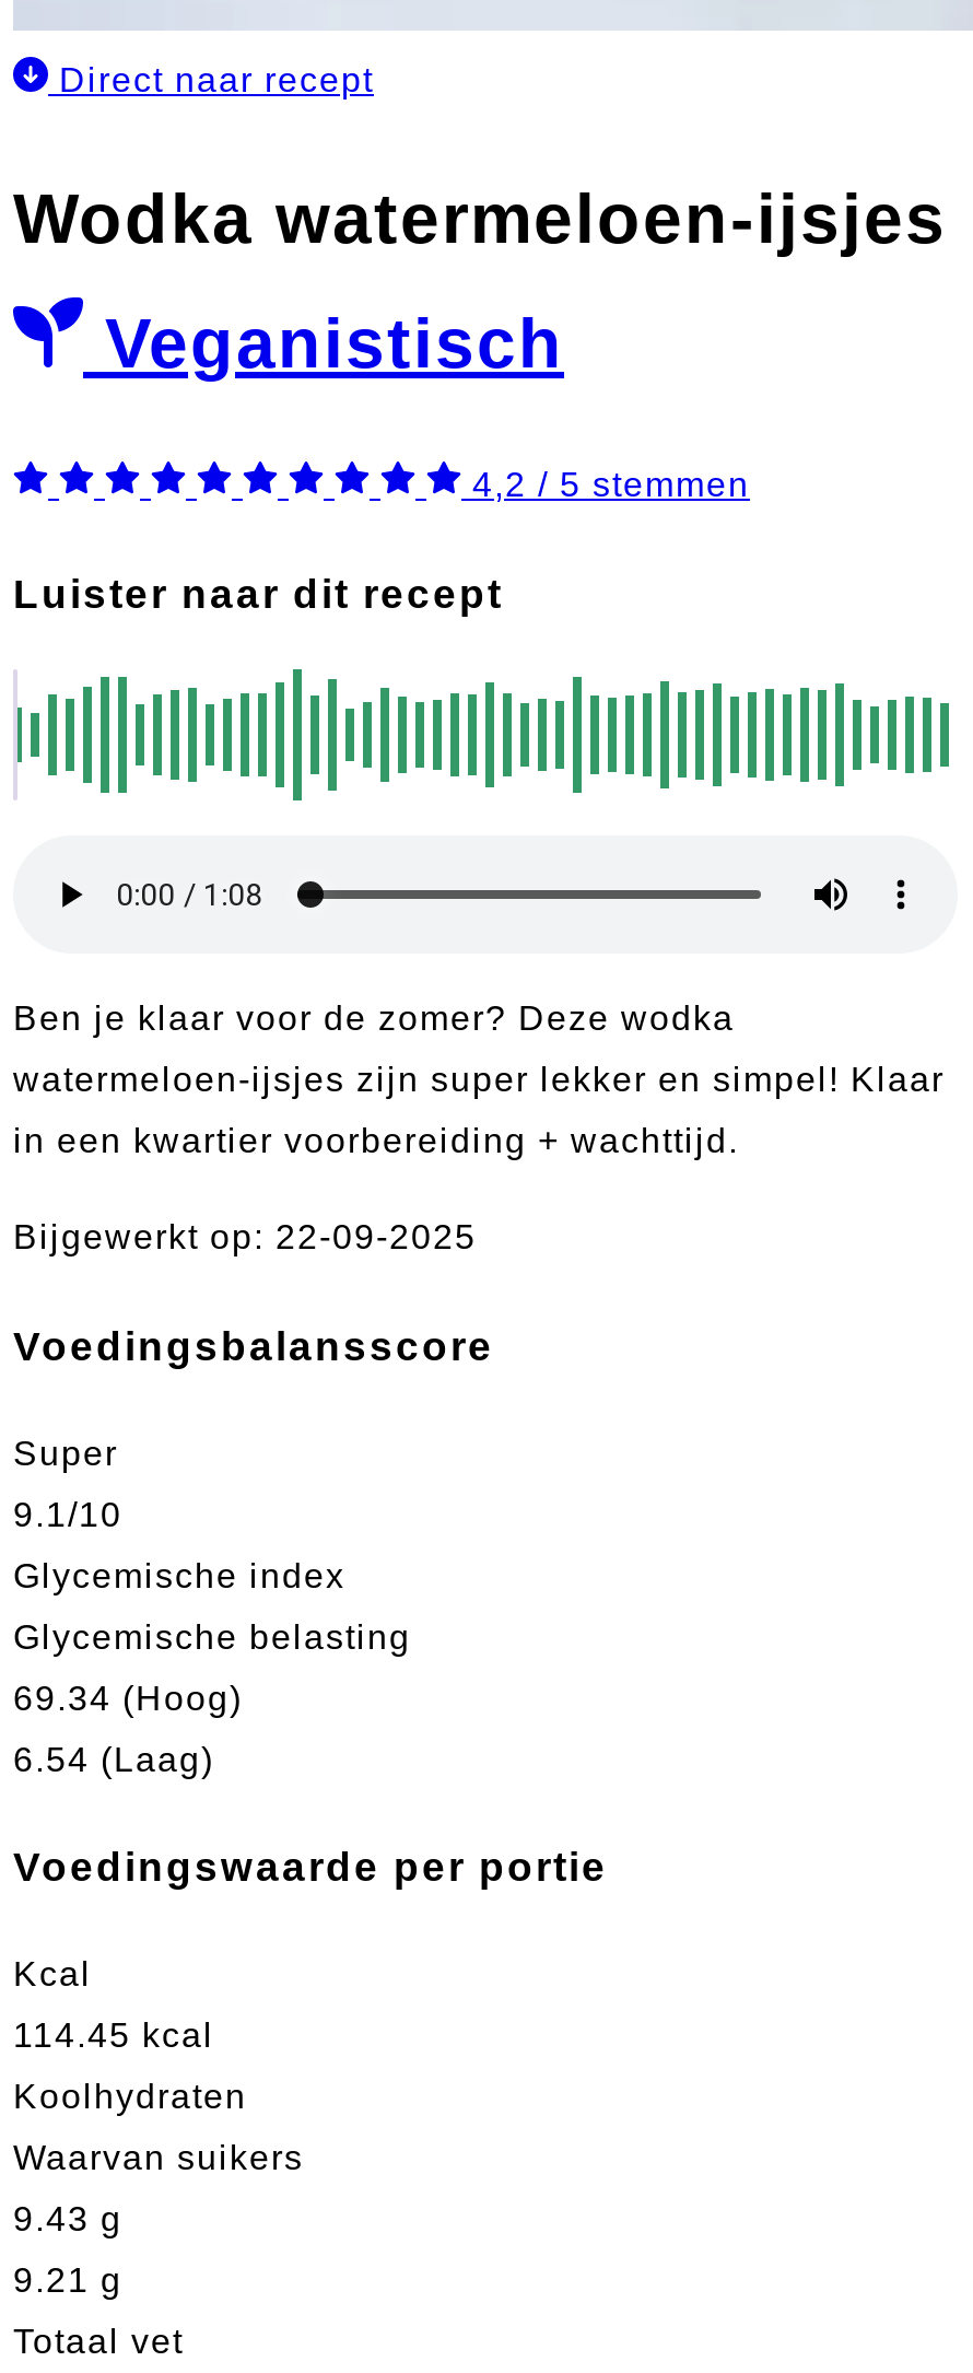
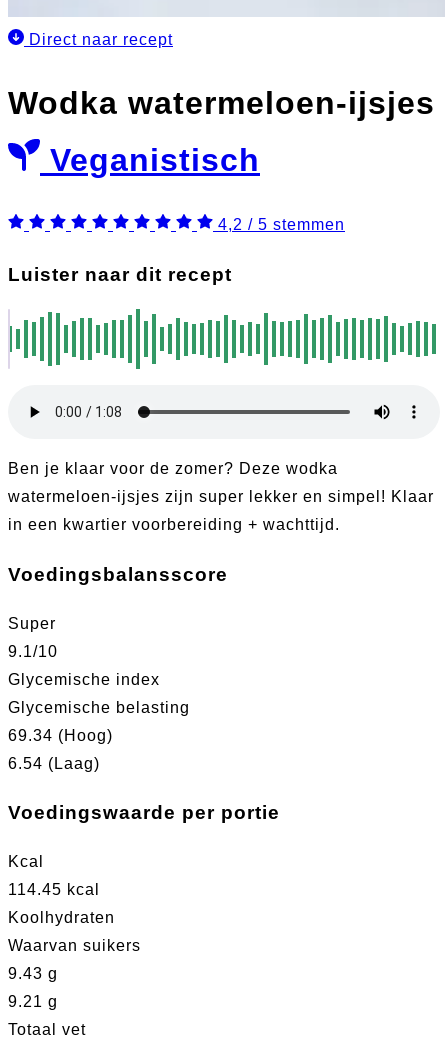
- Bijgewerkt op: 22-09-2025
